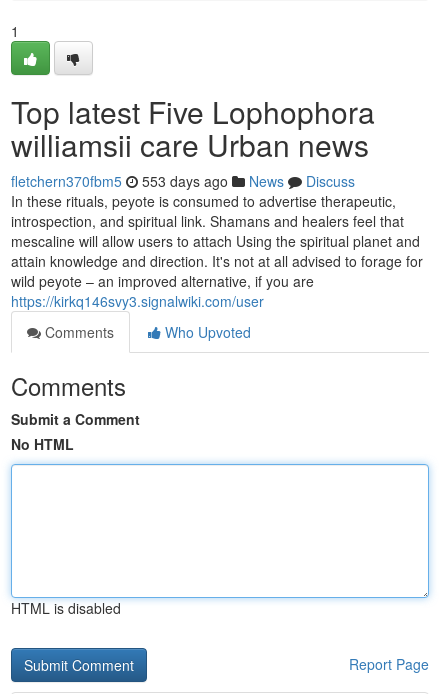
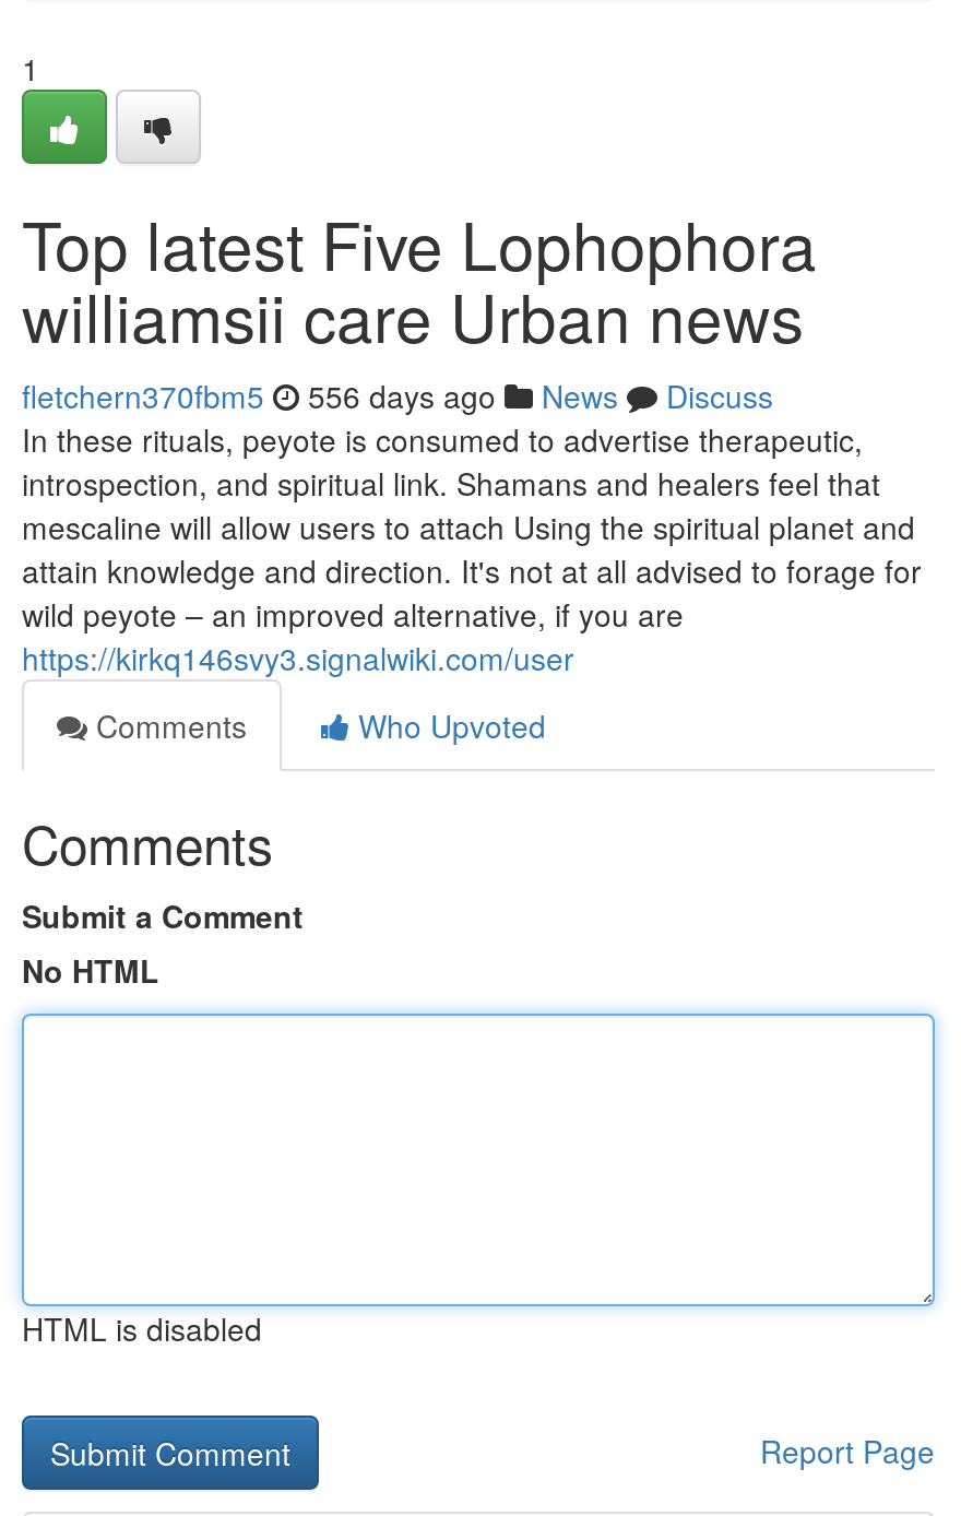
- fletchern370fbm5 553 days ago News Discuss
+ fletchern370fbm5 556 days ago News Discuss
